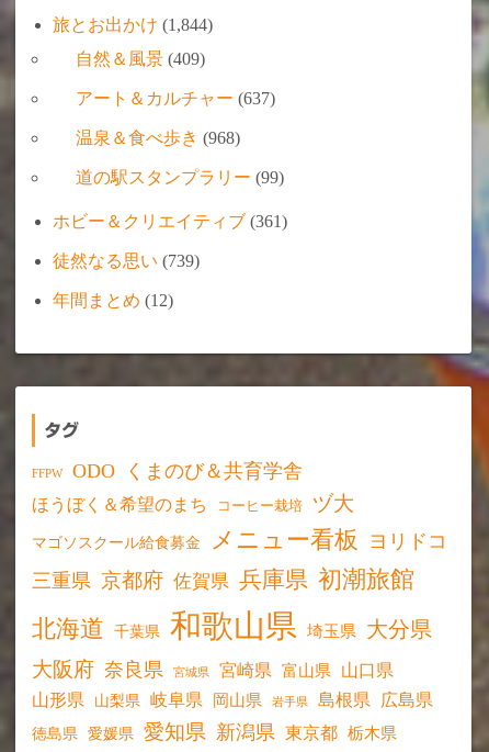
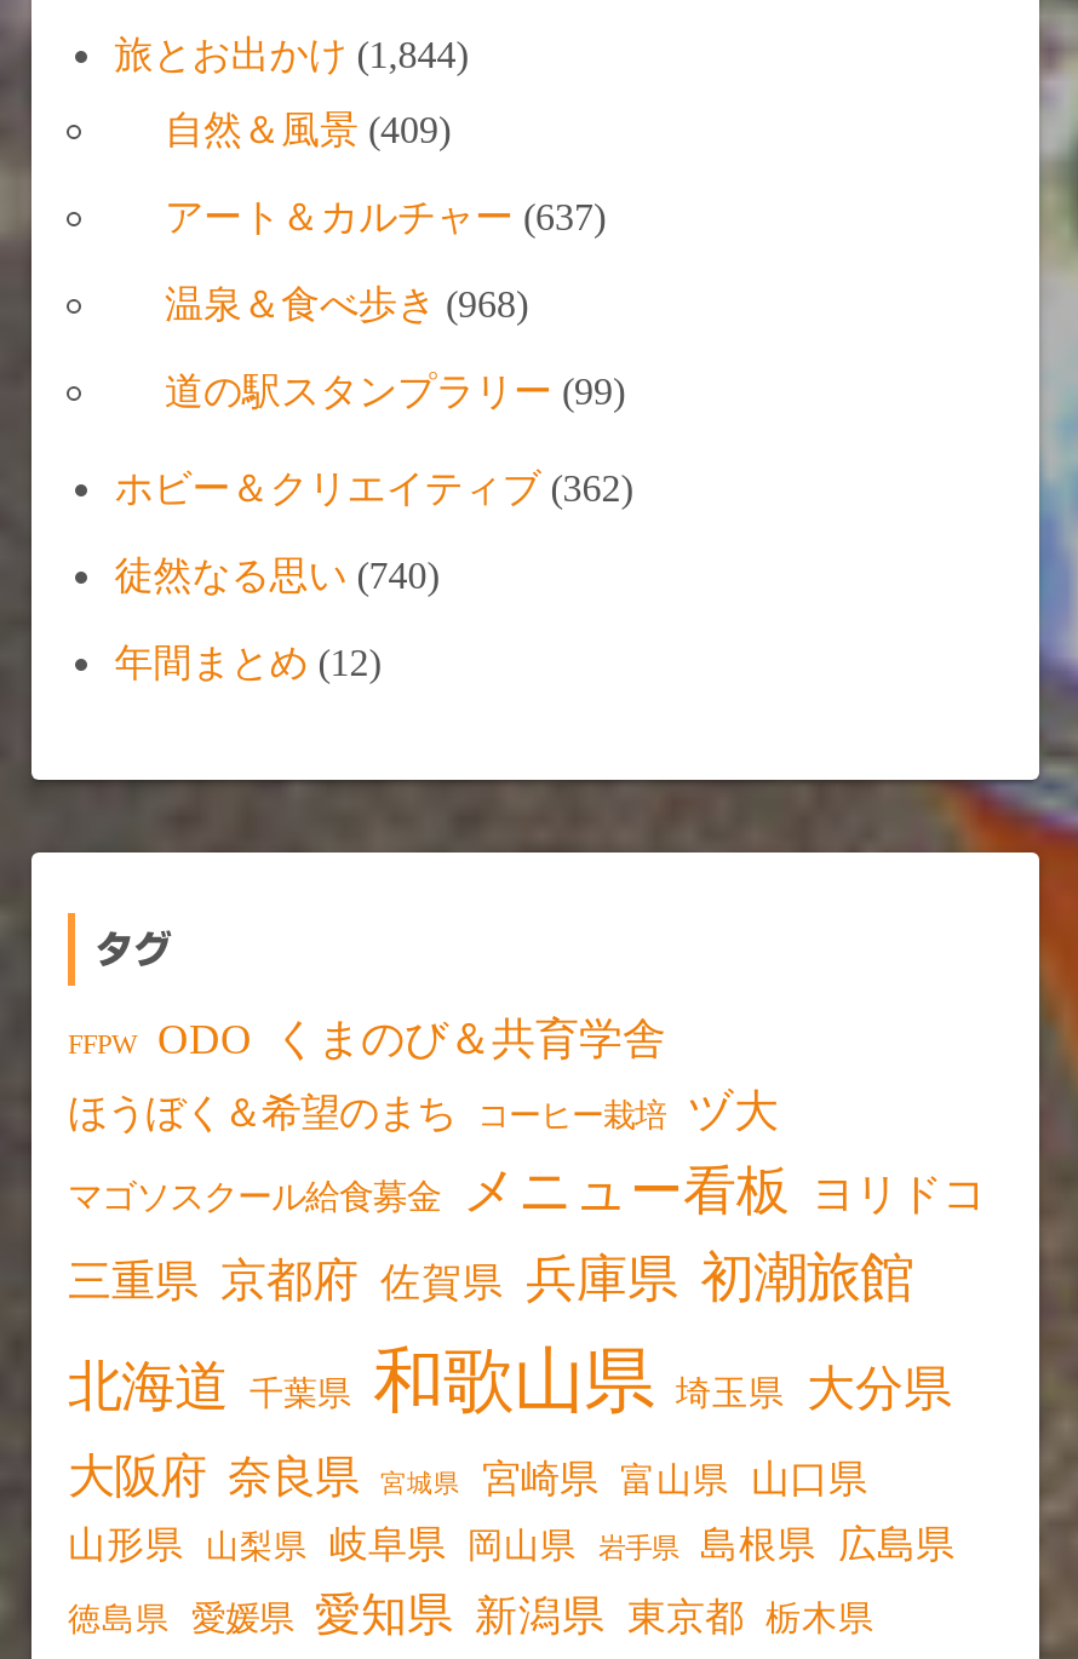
- ホビー＆クリエイティブ(361)
+ ホビー＆クリエイティブ(362)

- 徒然なる思い(739)
+ 徒然なる思い(740)
